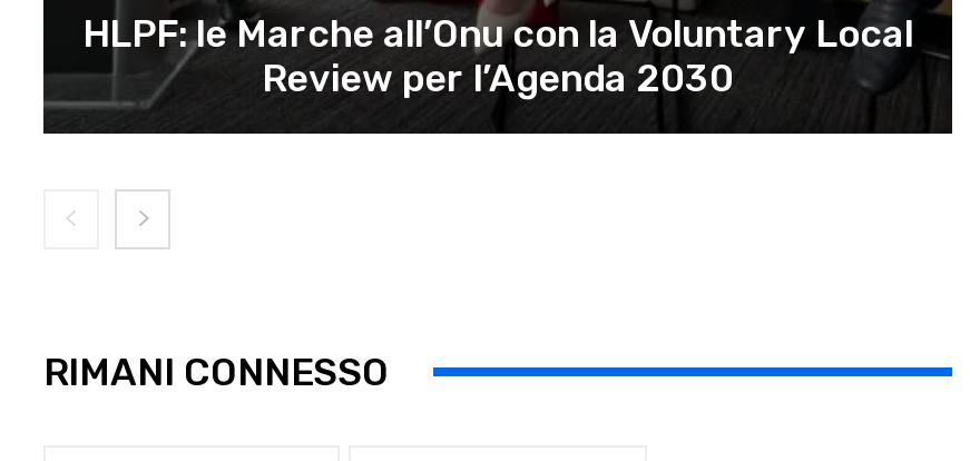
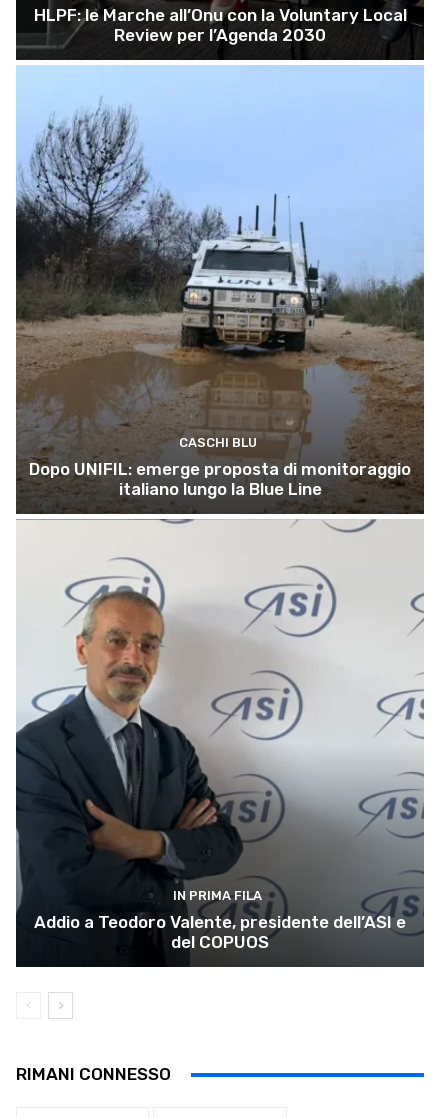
+ [image]
+ CASCHI BLU
+ Dopo UNIFIL: emerge proposta di monitoraggio
+ italiano lungo la Blue Line

+ [image]
+ IN PRIMA FILA
+ Addio a Teodoro Valente, presidente dell’ASI e
+ del COPUOS
